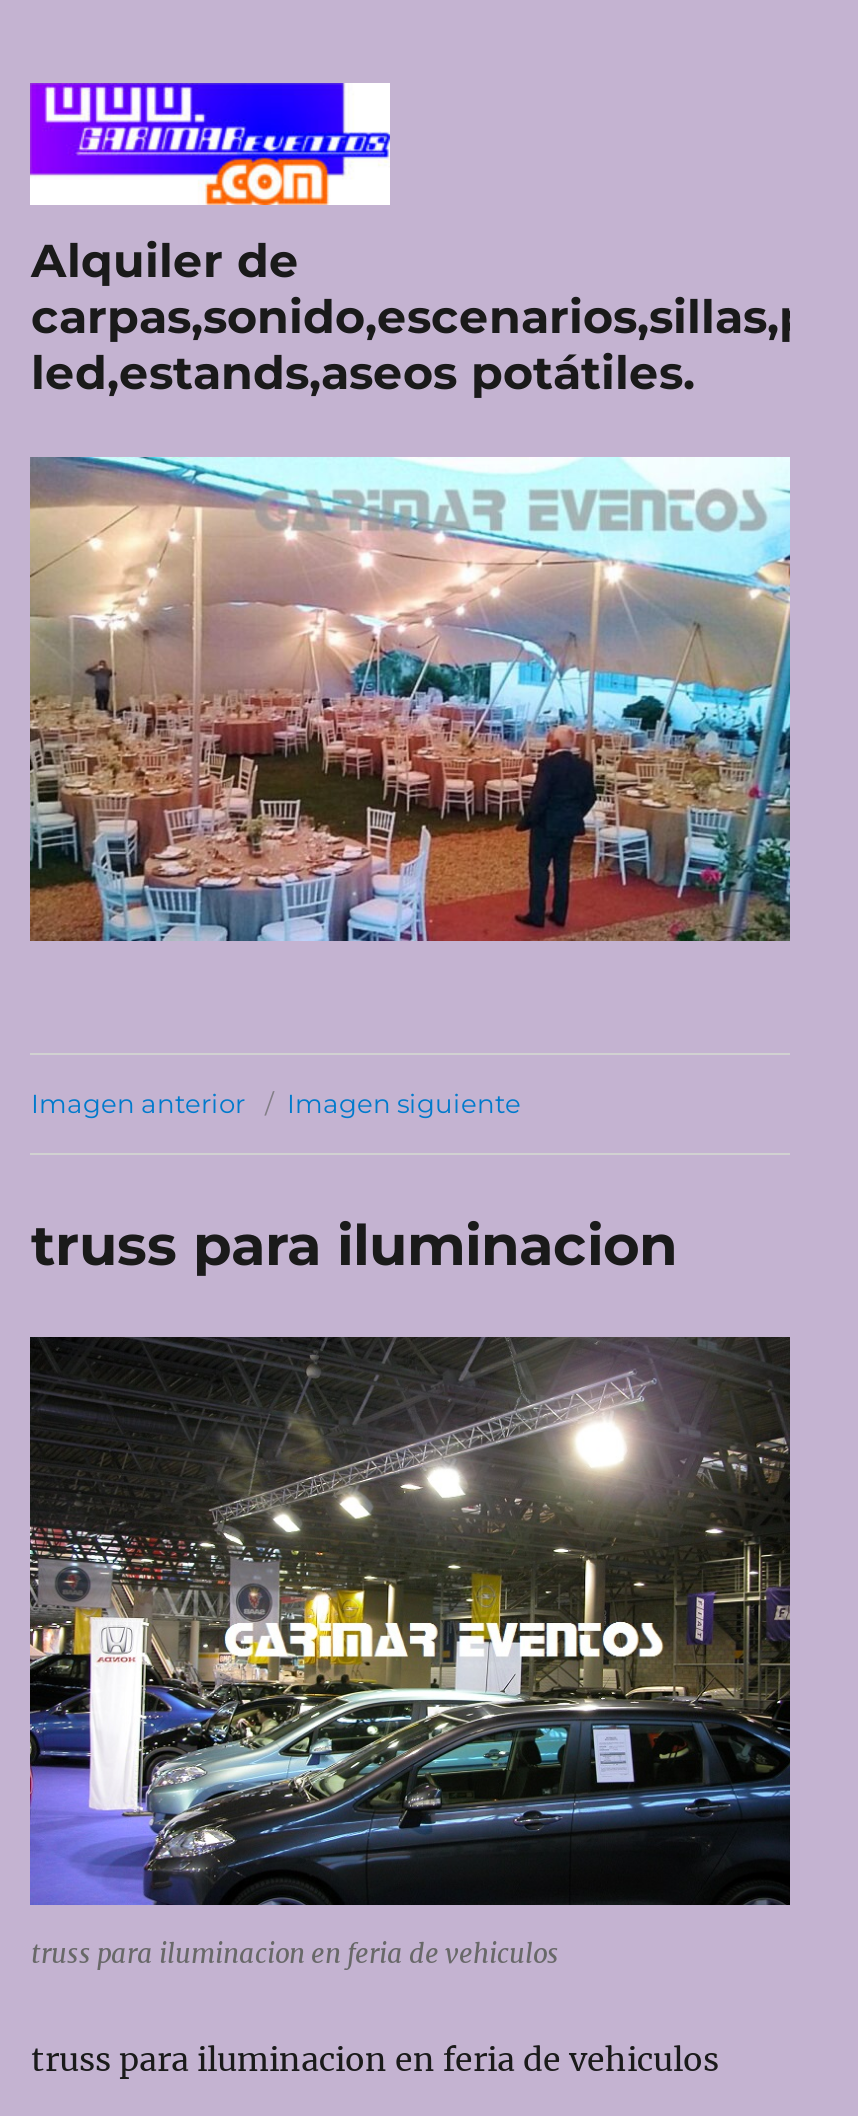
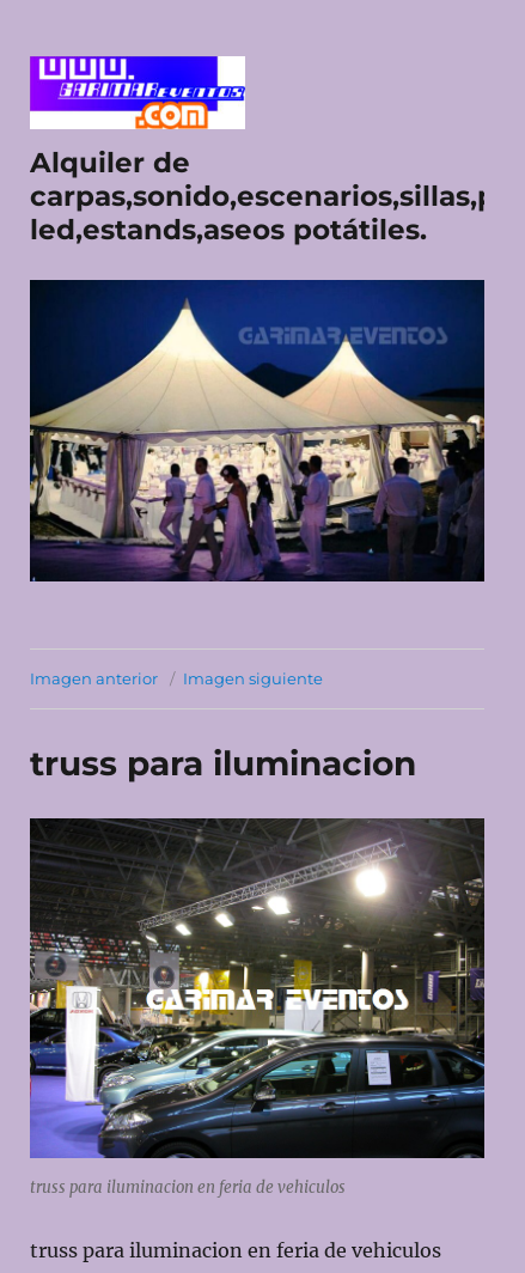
- [image]
+ [image]
